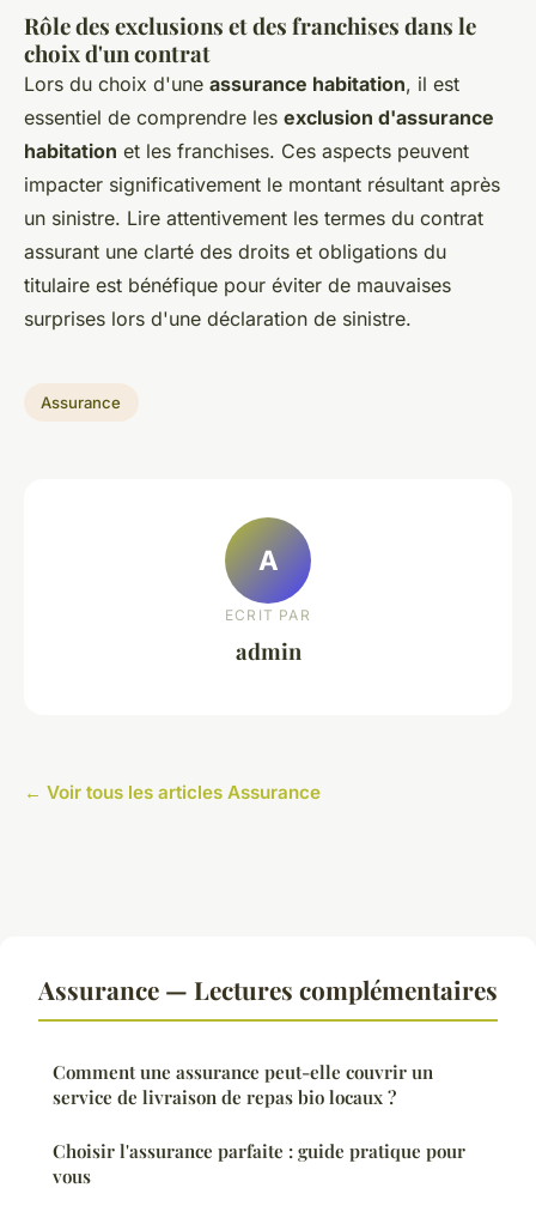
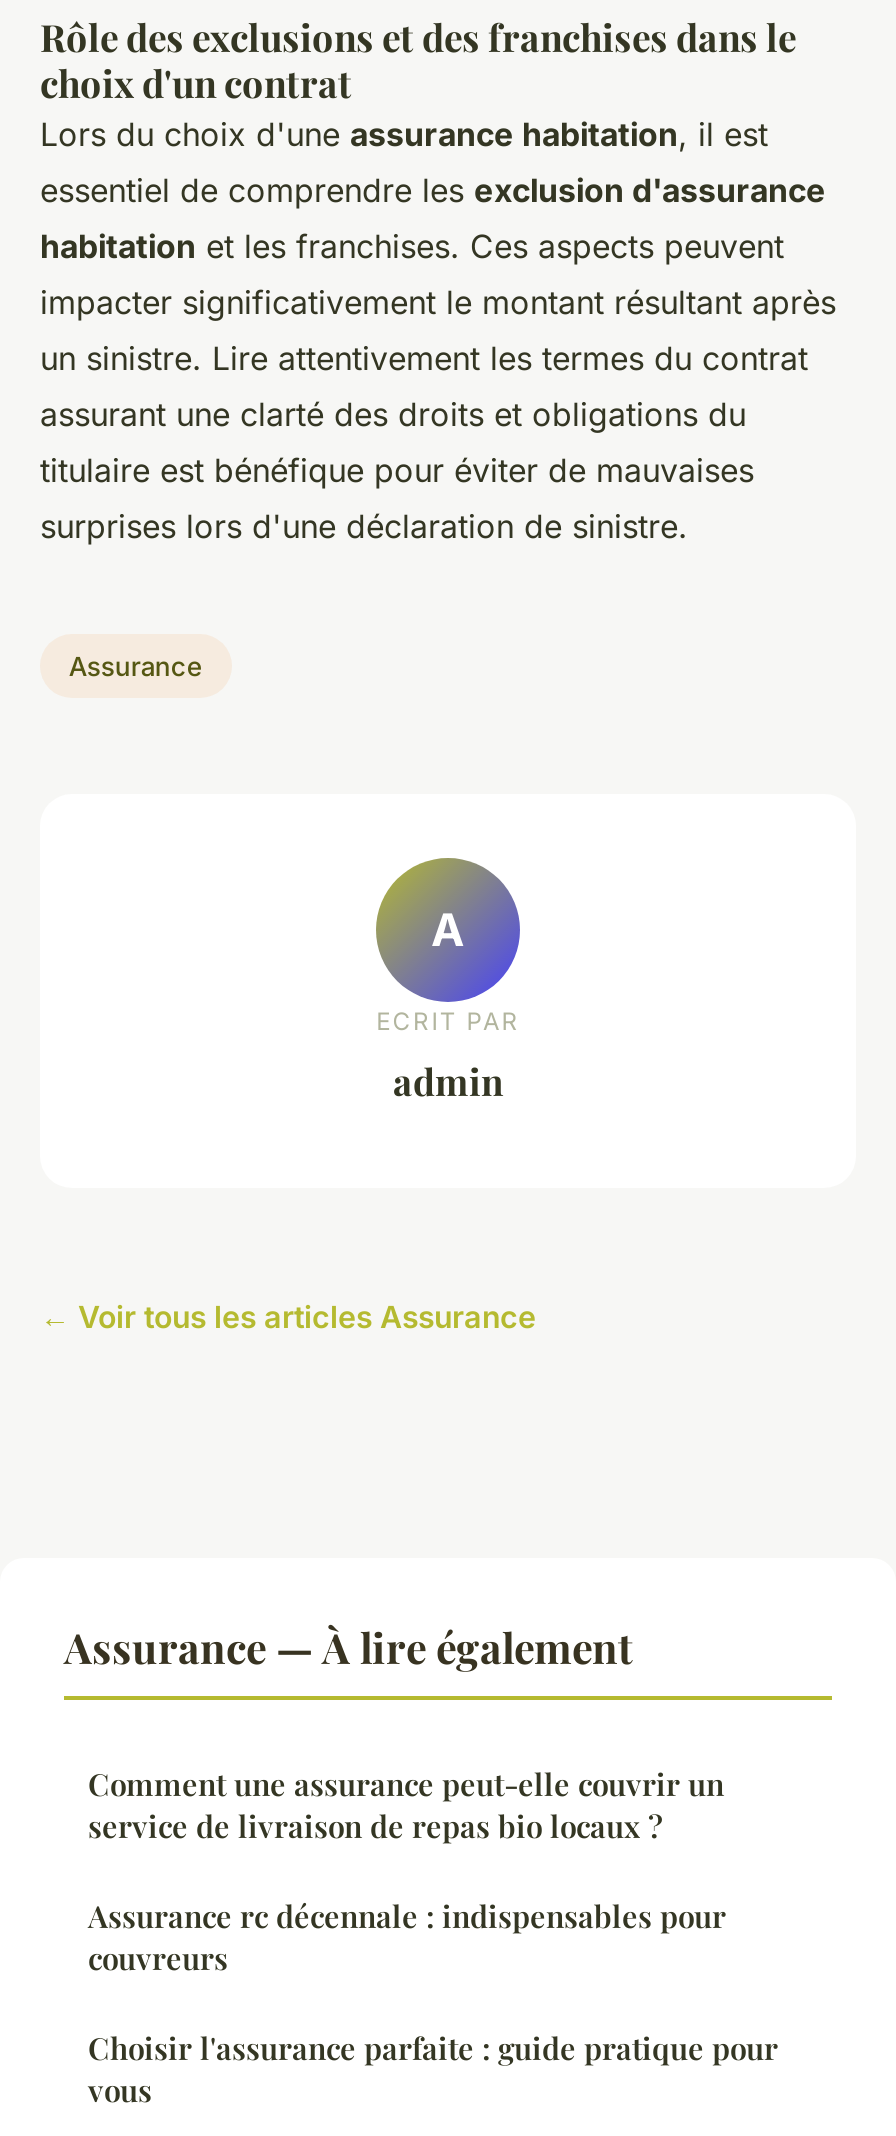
- Assurance — Lectures complémentaires
+ Assurance — À lire également

+ Assurance rc décennale : indispensables pour
+ couvreurs
